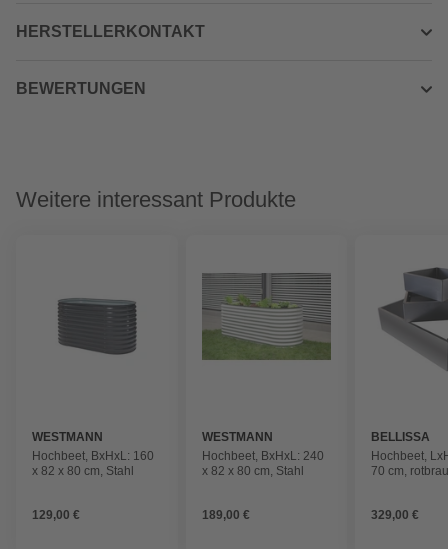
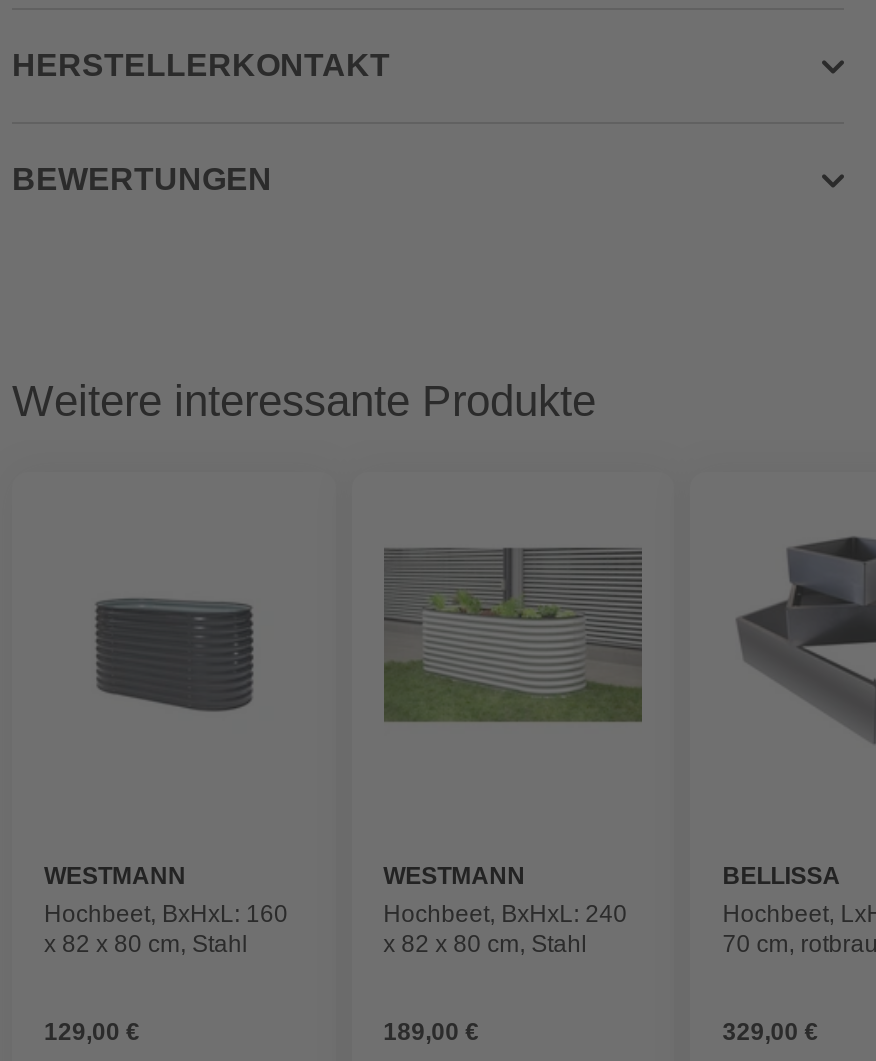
- Weitere interessant Produkte
+ Weitere interessante Produkte
